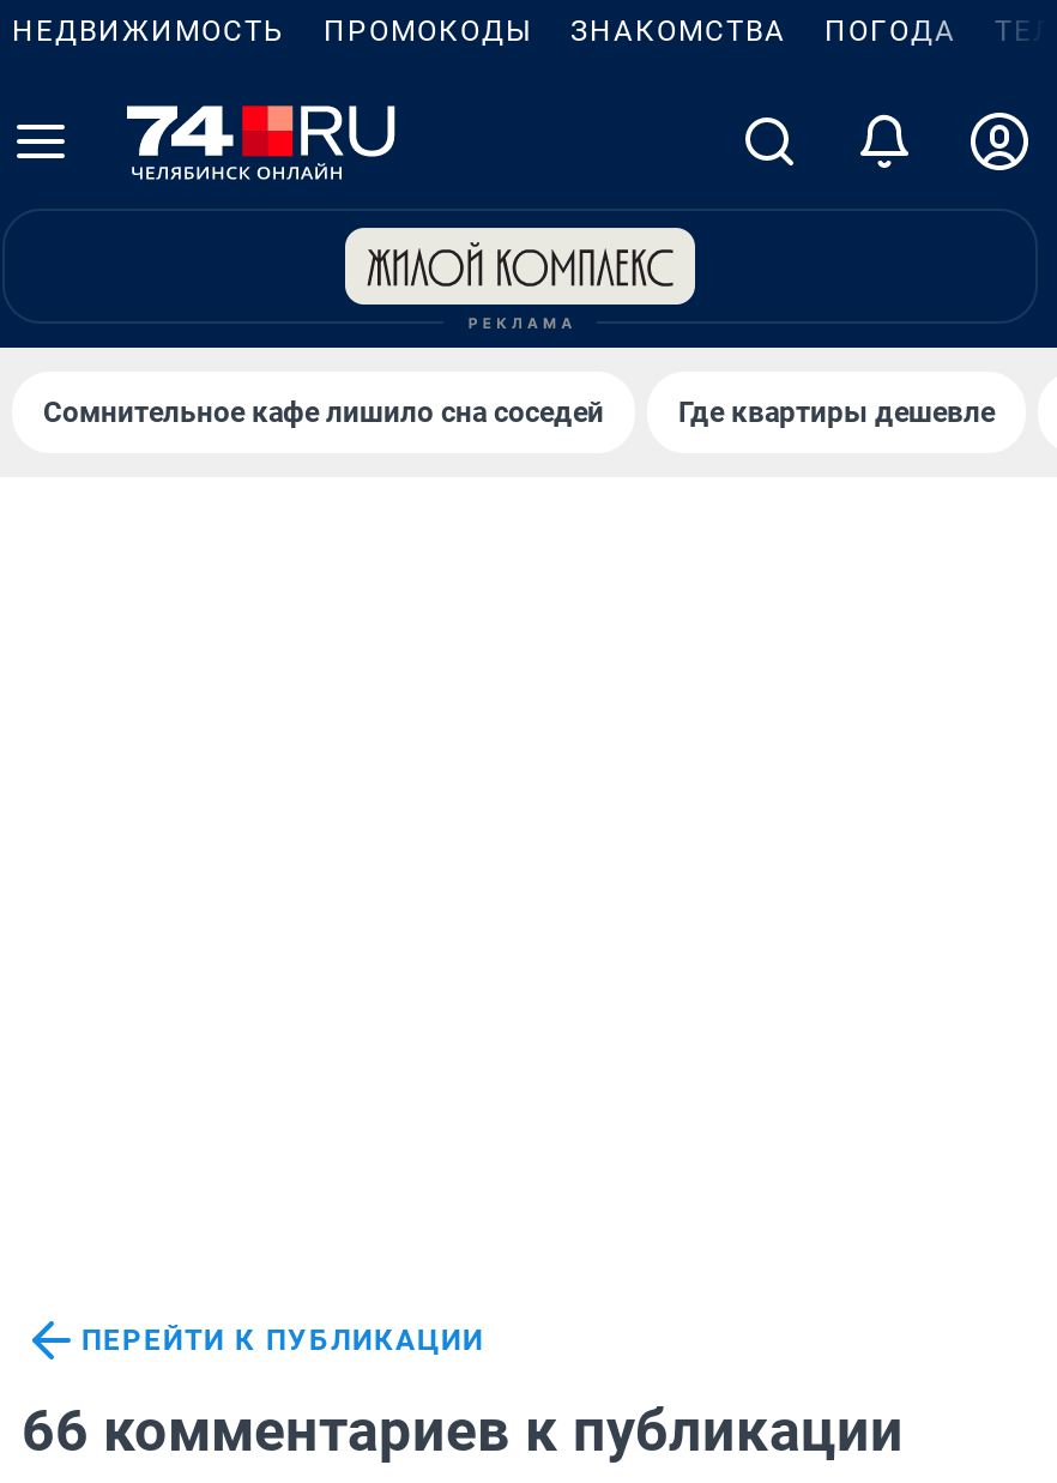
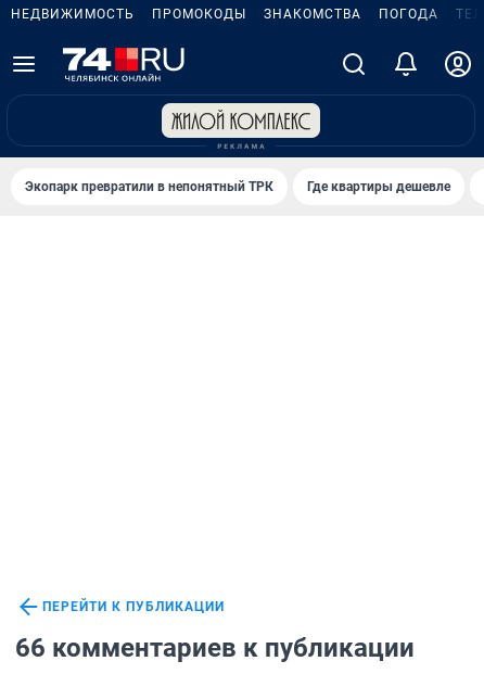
- Сомнительное кафе лишило сна соседей
+ Экопарк превратили в непонятный ТРК
